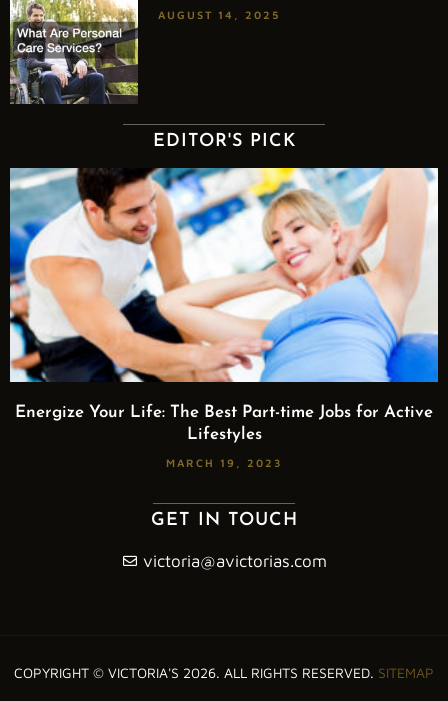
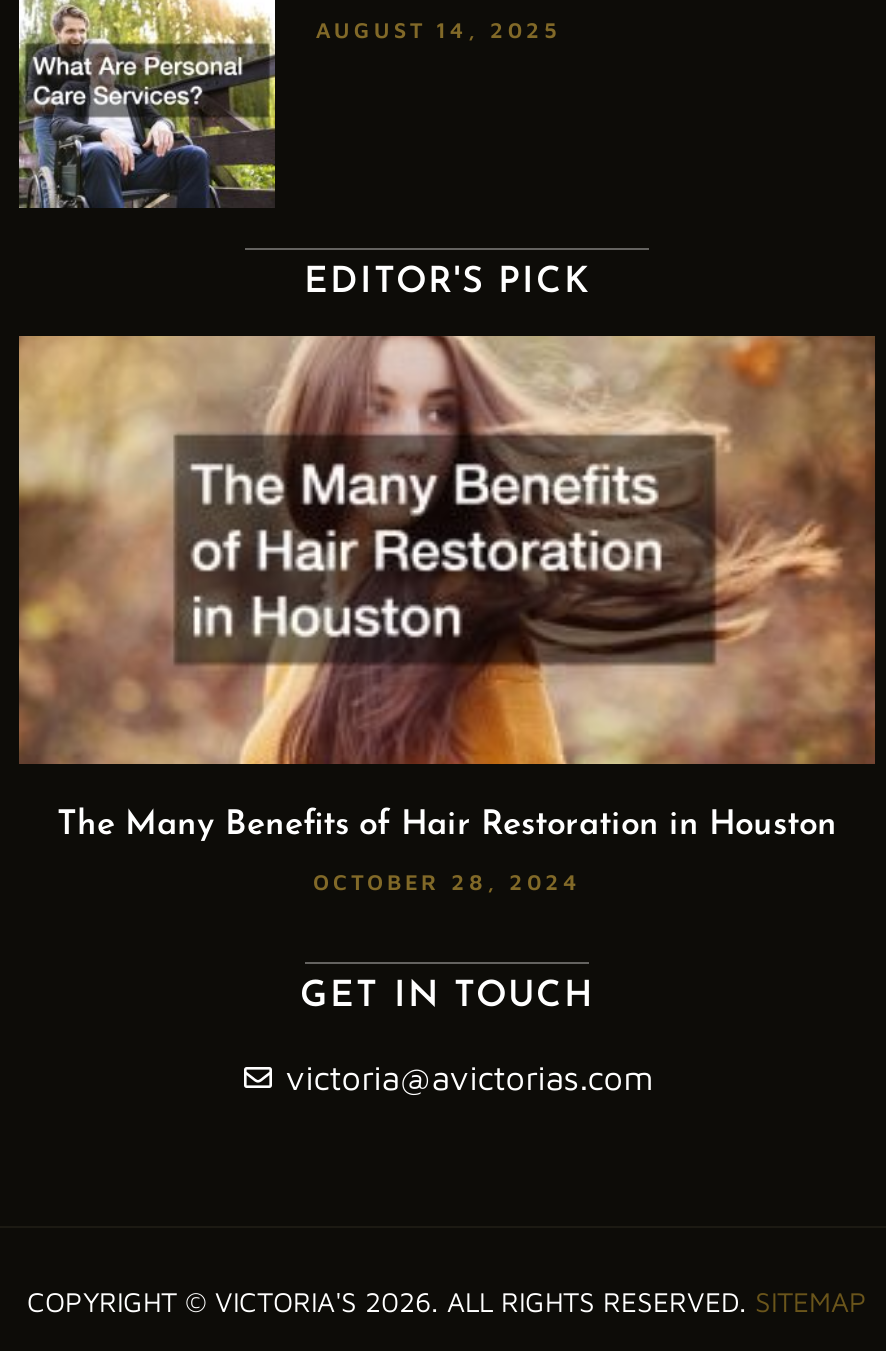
- [image]
- Energize Your Life: The Best Part-time Jobs for Active
- Lifestyles
+ [image]
+ The Many Benefits of Hair Restoration in Houston

- MARCH 19, 2023
+ OCTOBER 28, 2024
